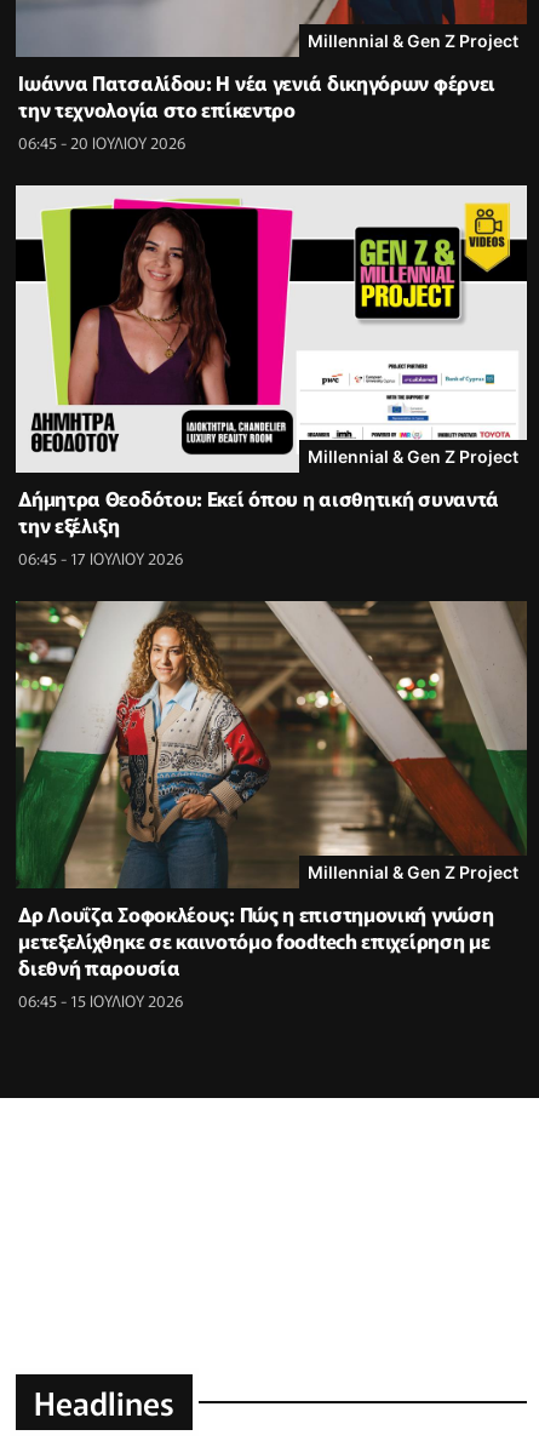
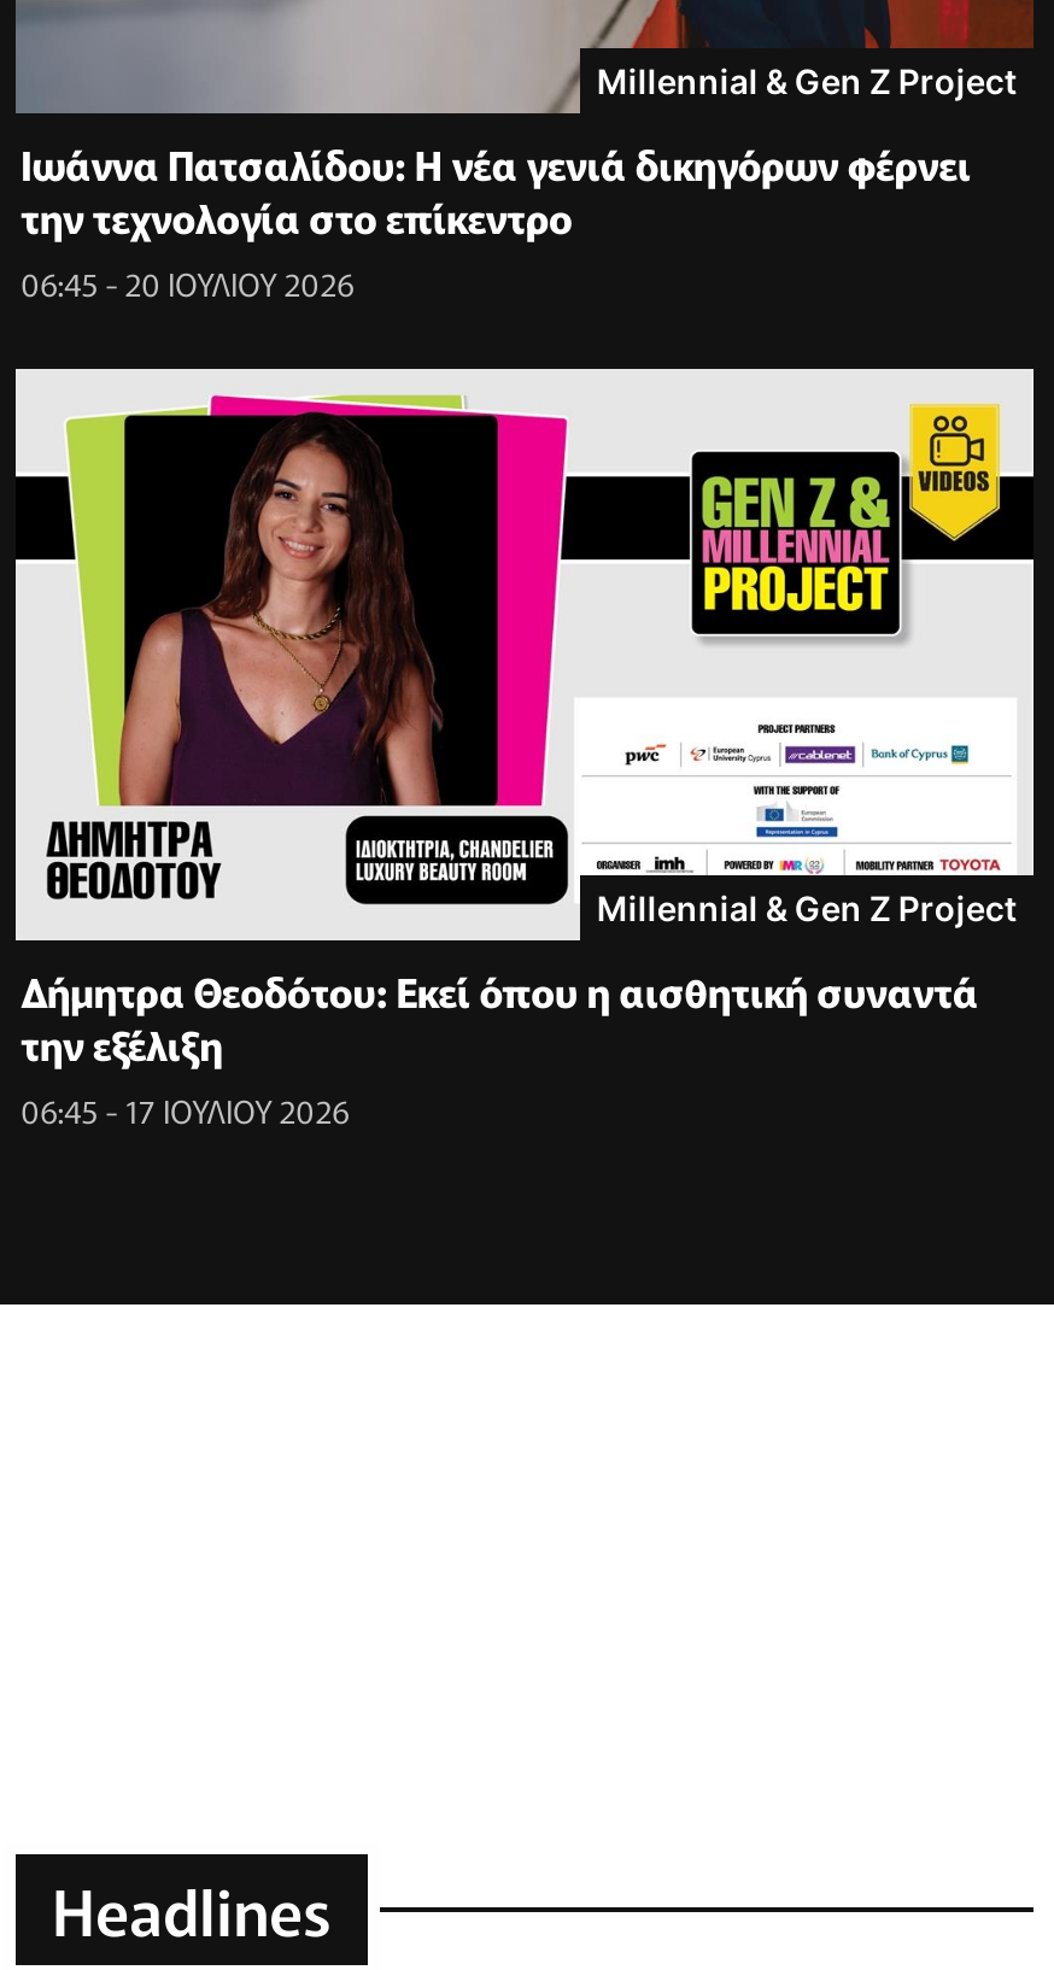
- [image]
- Millennial & Gen Z Project
- Δρ Λουΐζα Σοφοκλέους: Πώς η επιστημονική γνώση
- μετεξελίχθηκε σε καινοτόμο foodtech επιχείρηση με
- διεθνή παρουσία
- 06:45 - 15 ΙΟΥΛΙΟΥ 2026
